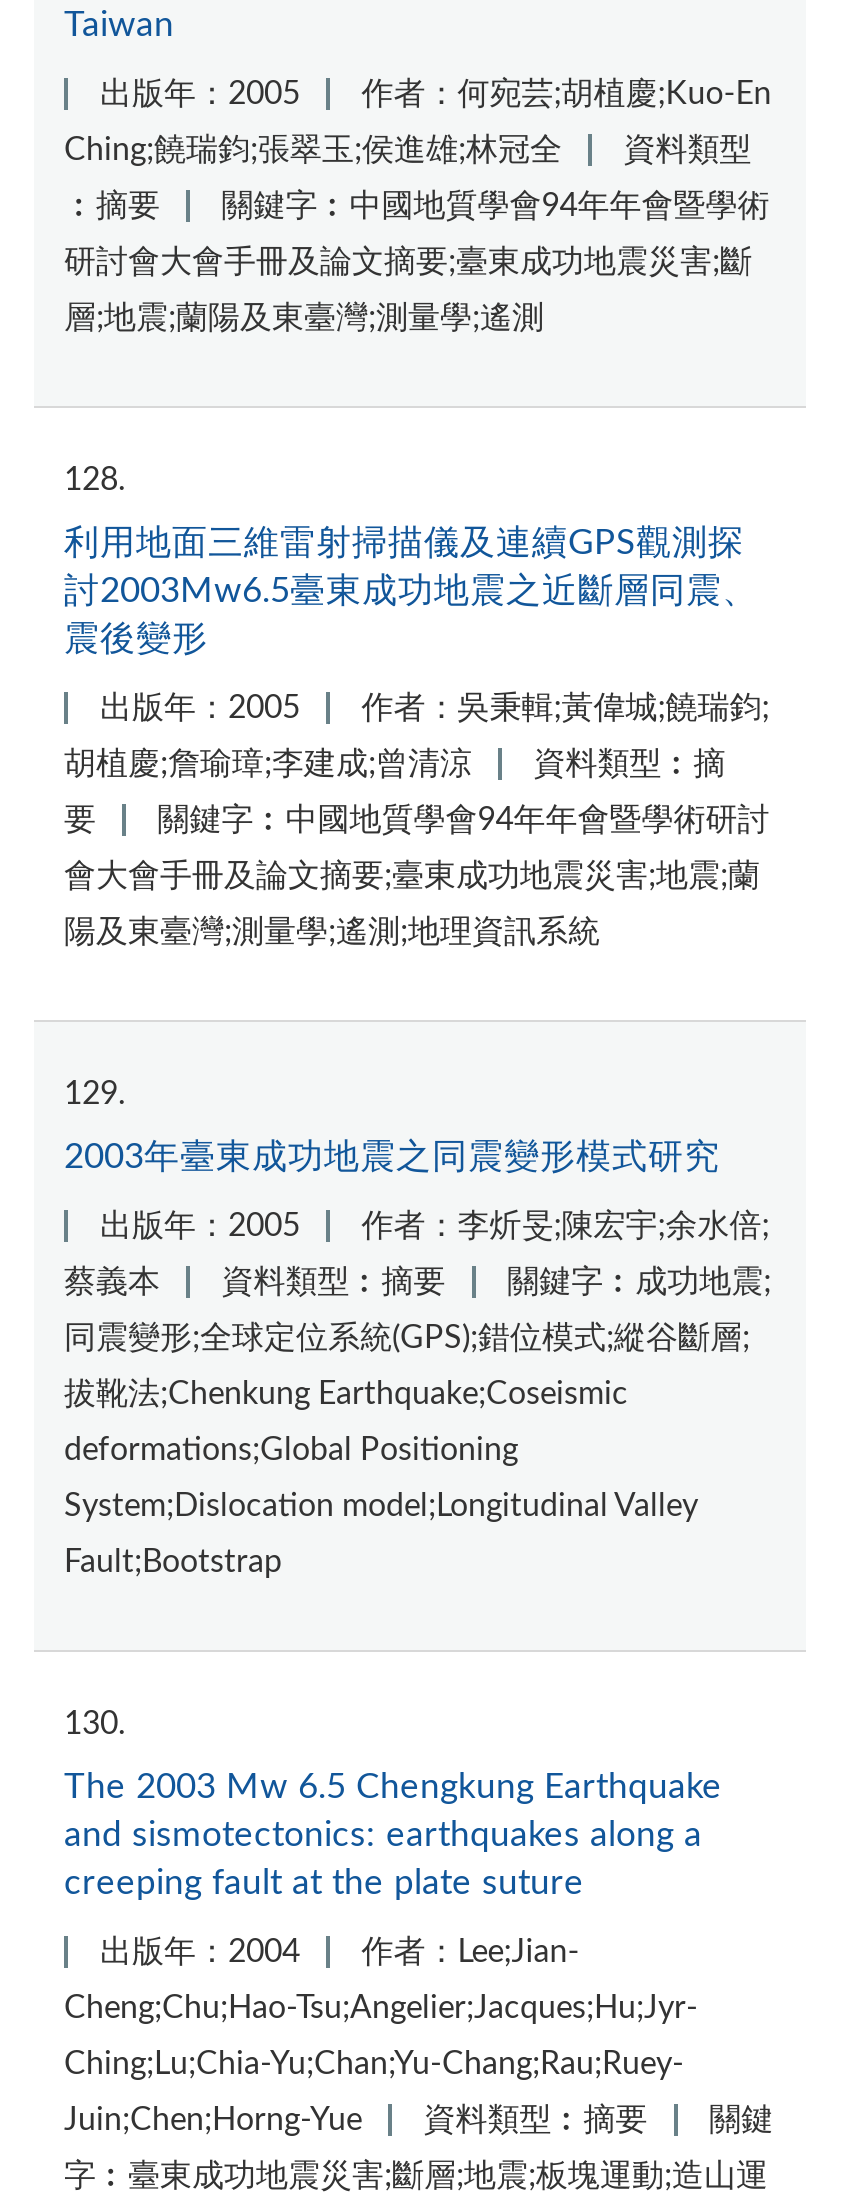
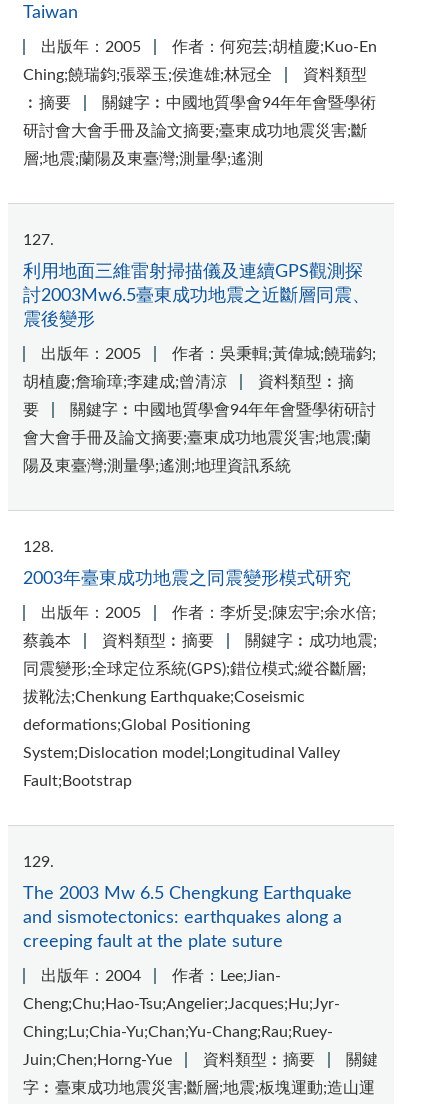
- 128
+ 127

- 129
+ 128

- 130
+ 129
